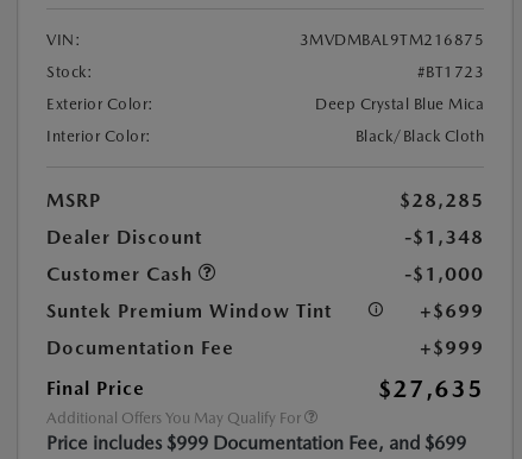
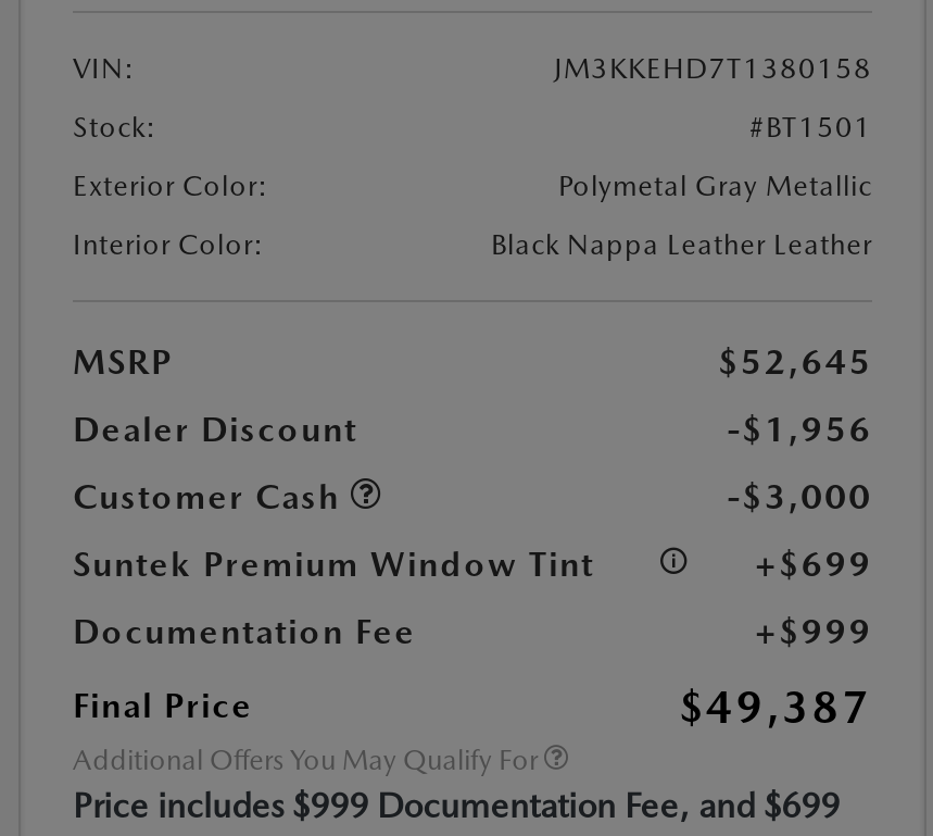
- 3MVDMBAL9TM216875
+ JM3KKEHD7T1380158

- #BT1723
+ #BT1501

- Deep Crystal Blue Mica
+ Polymetal Gray Metallic

- Black/Black Cloth
+ Black Nappa Leather Leather

- $28,285
+ $52,645

- -$1,348
+ -$1,956

- -$1,000
+ -$3,000

- $27,635
+ $49,387
